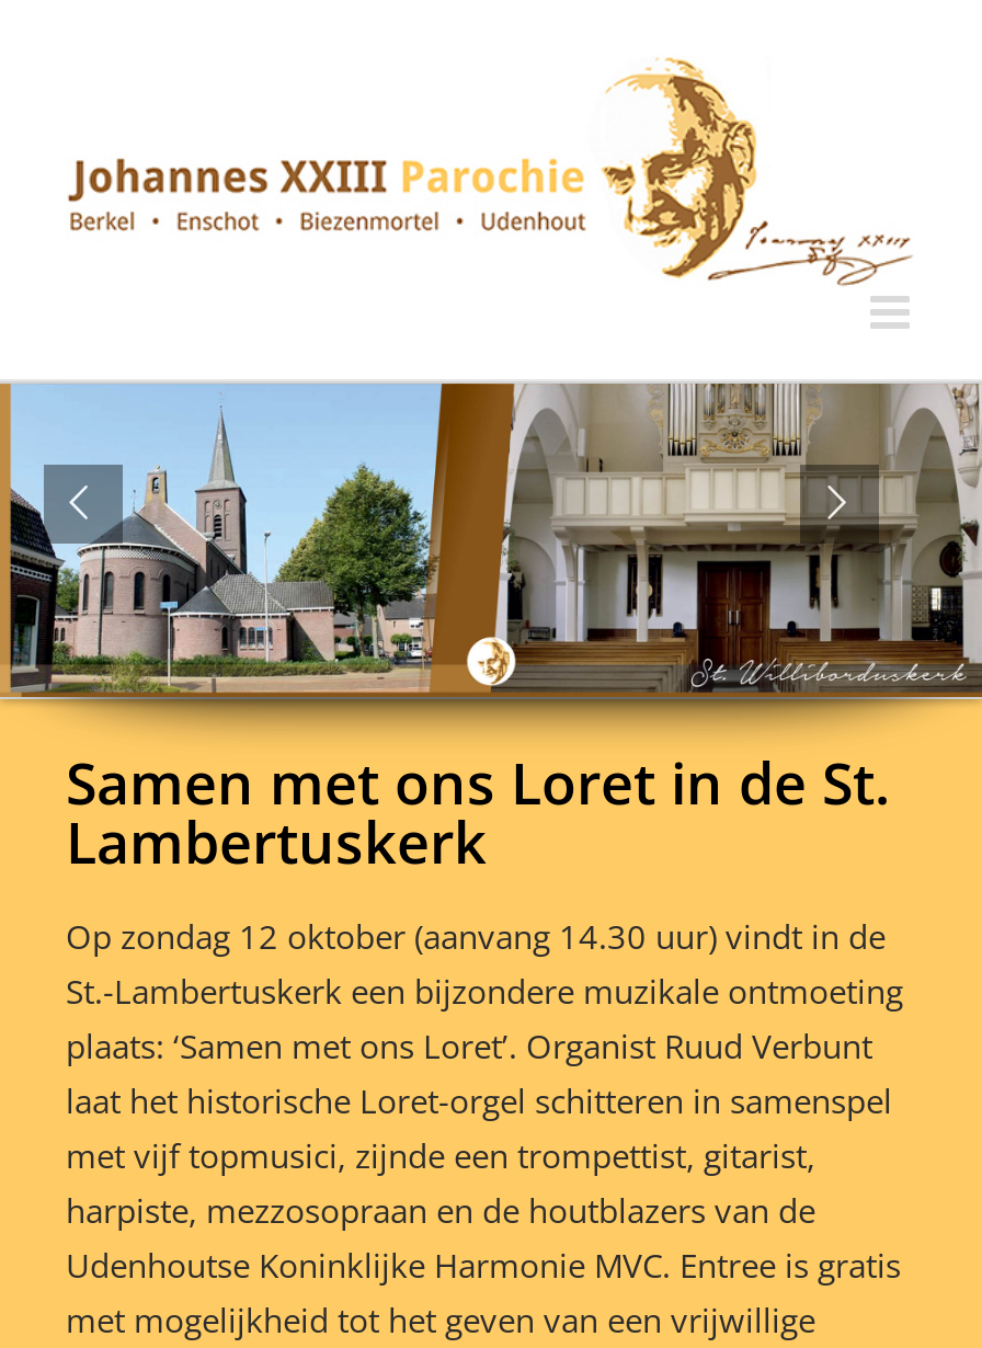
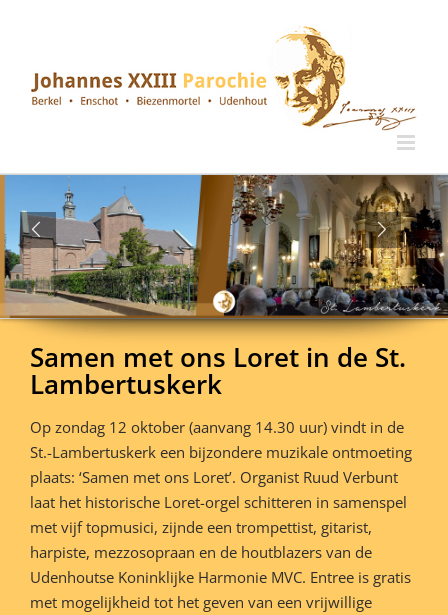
- [image]
+ [image]

- [image]
+ [image]
